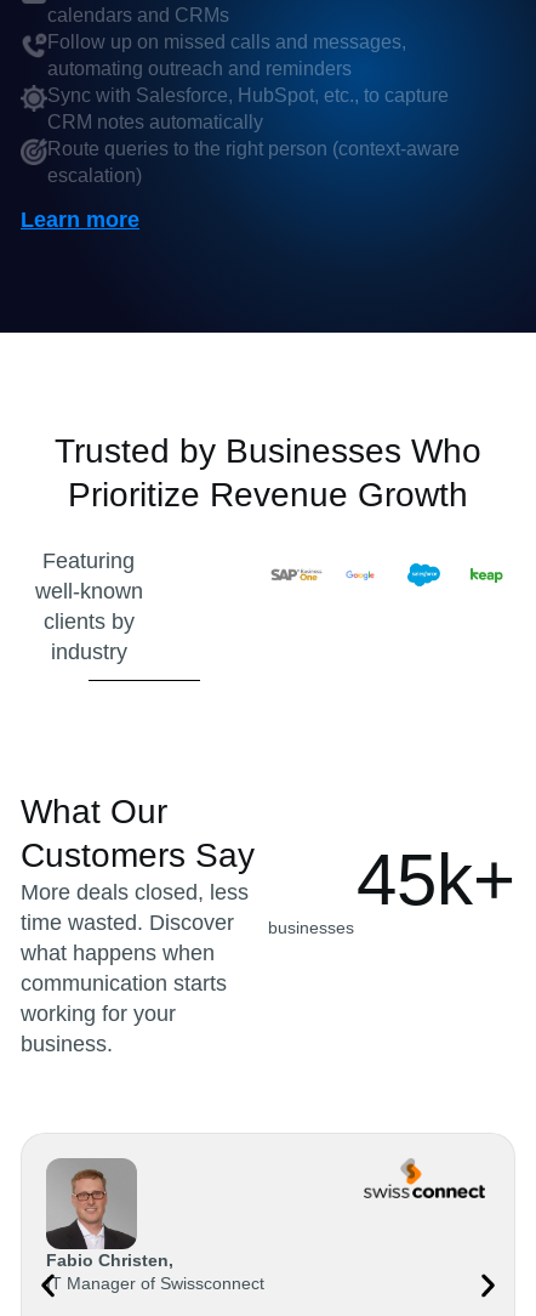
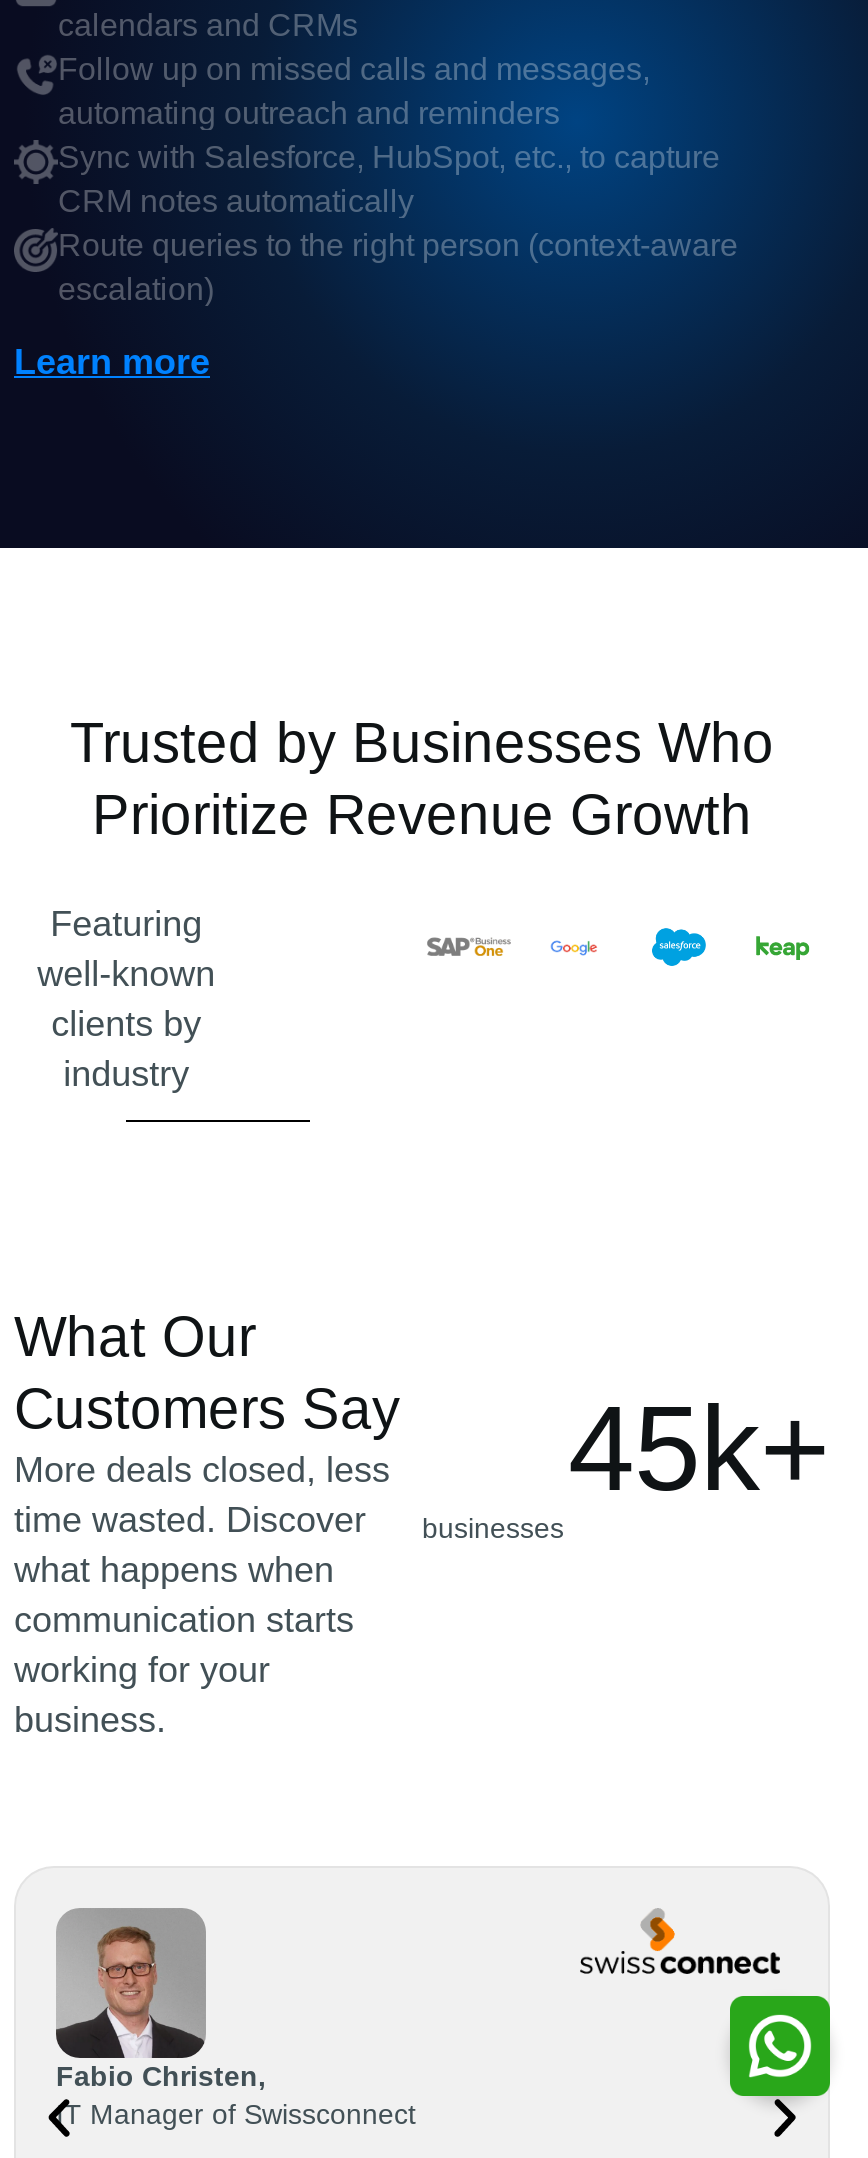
+ [image]
